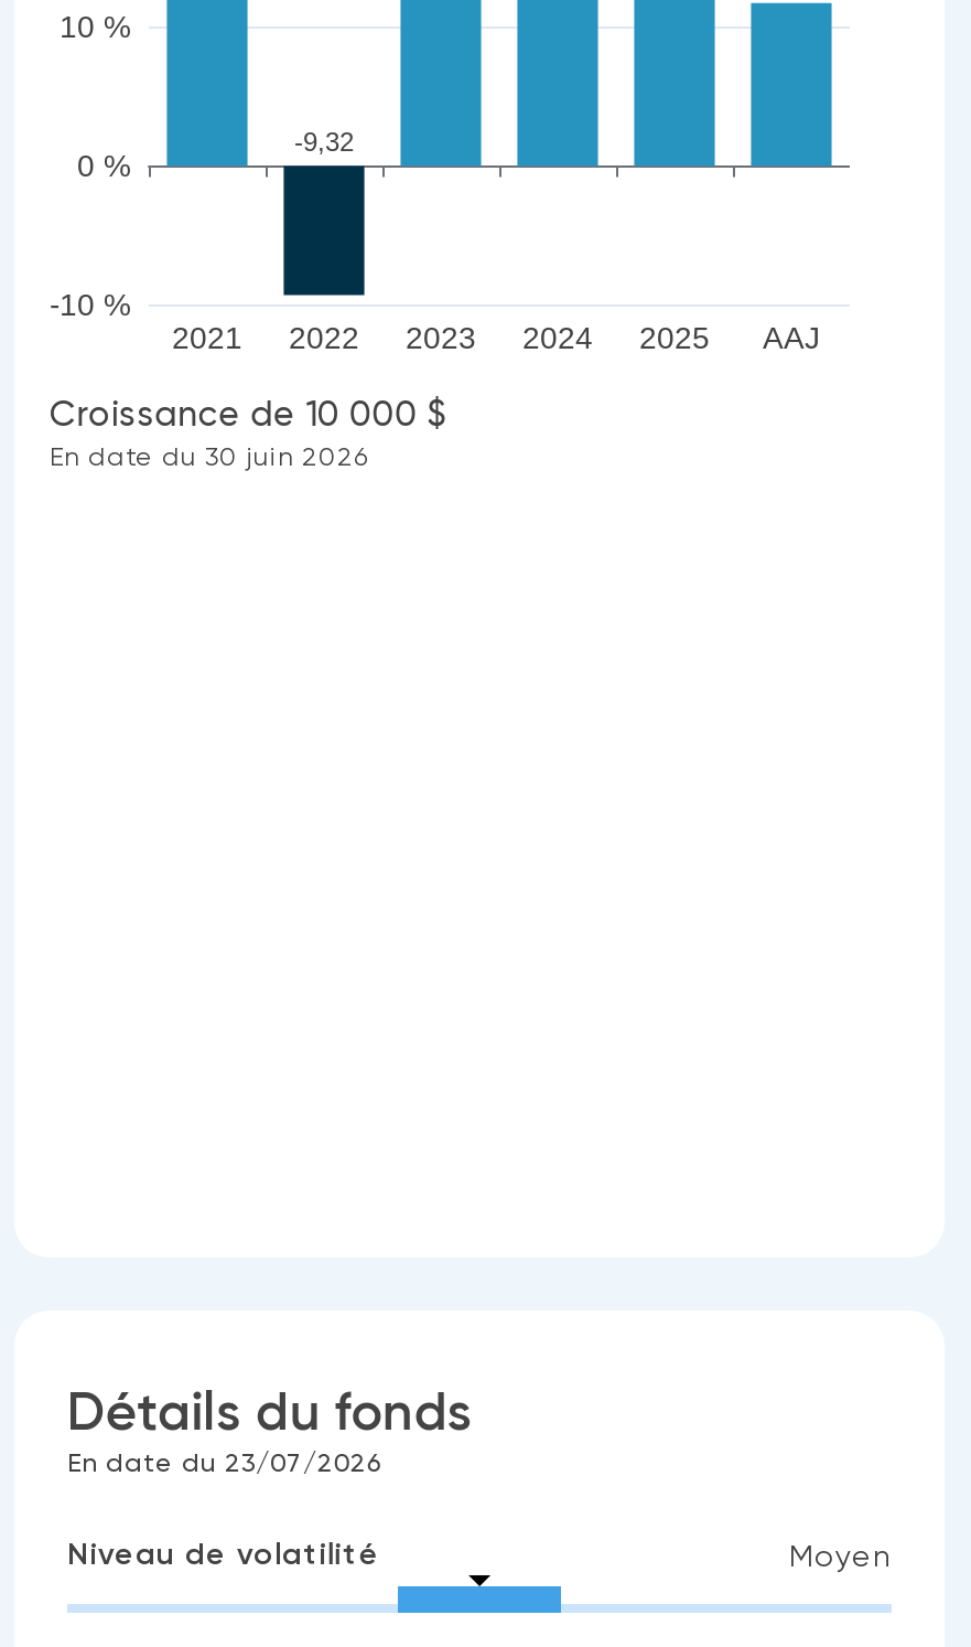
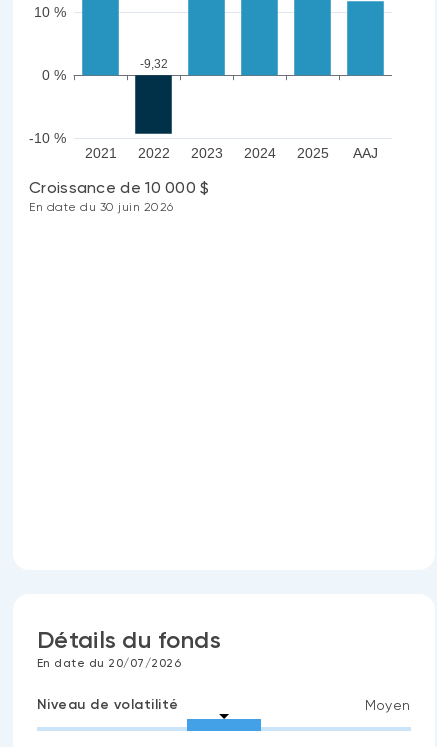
- En date du 23/07/2026
+ En date du 20/07/2026
